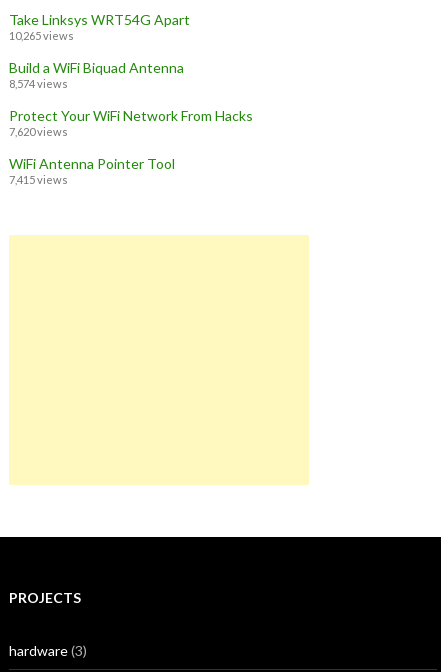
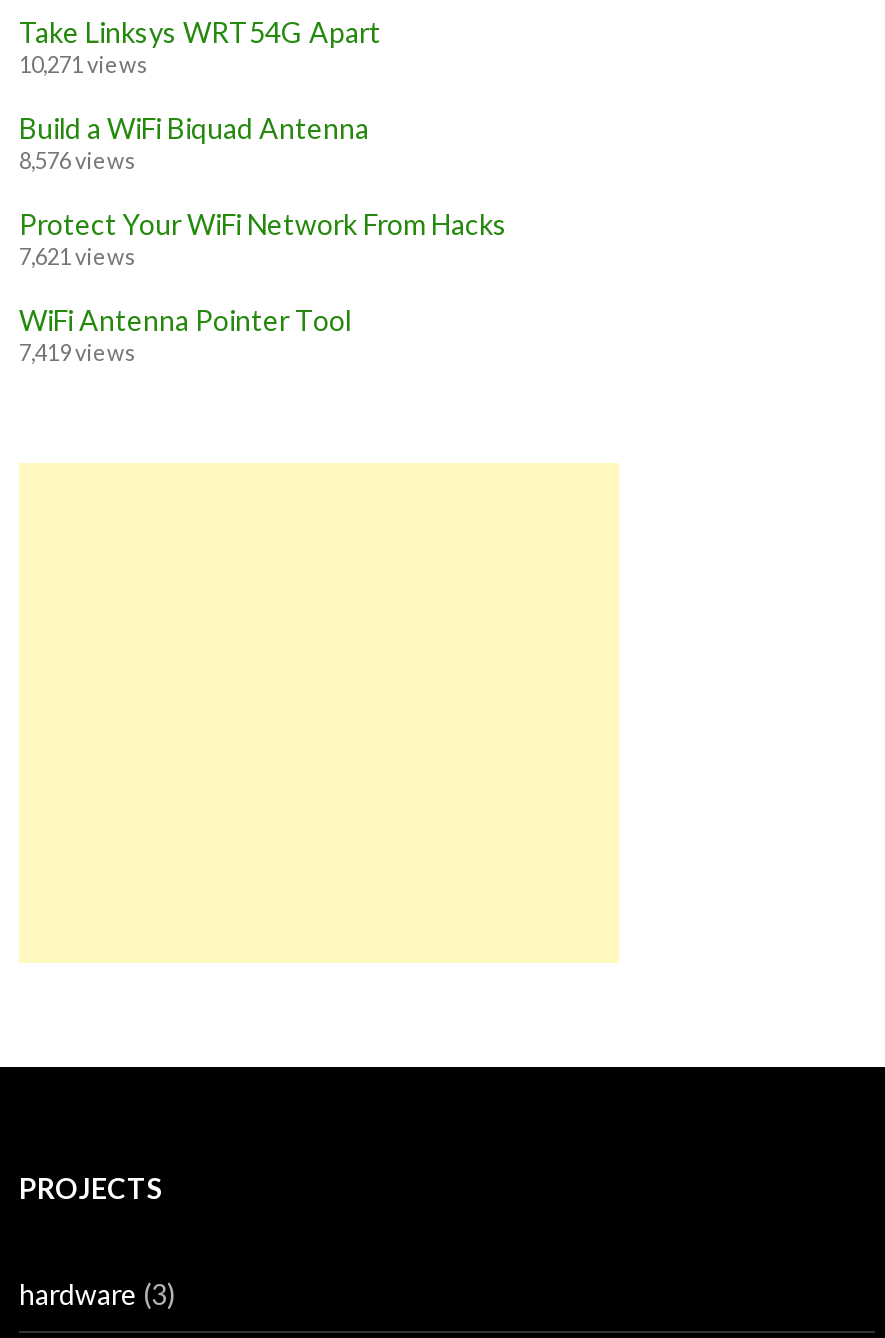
- 10,265 views
+ 10,271 views

- 8,574 views
+ 8,576 views

- 7,620 views
+ 7,621 views

- 7,415 views
+ 7,419 views
